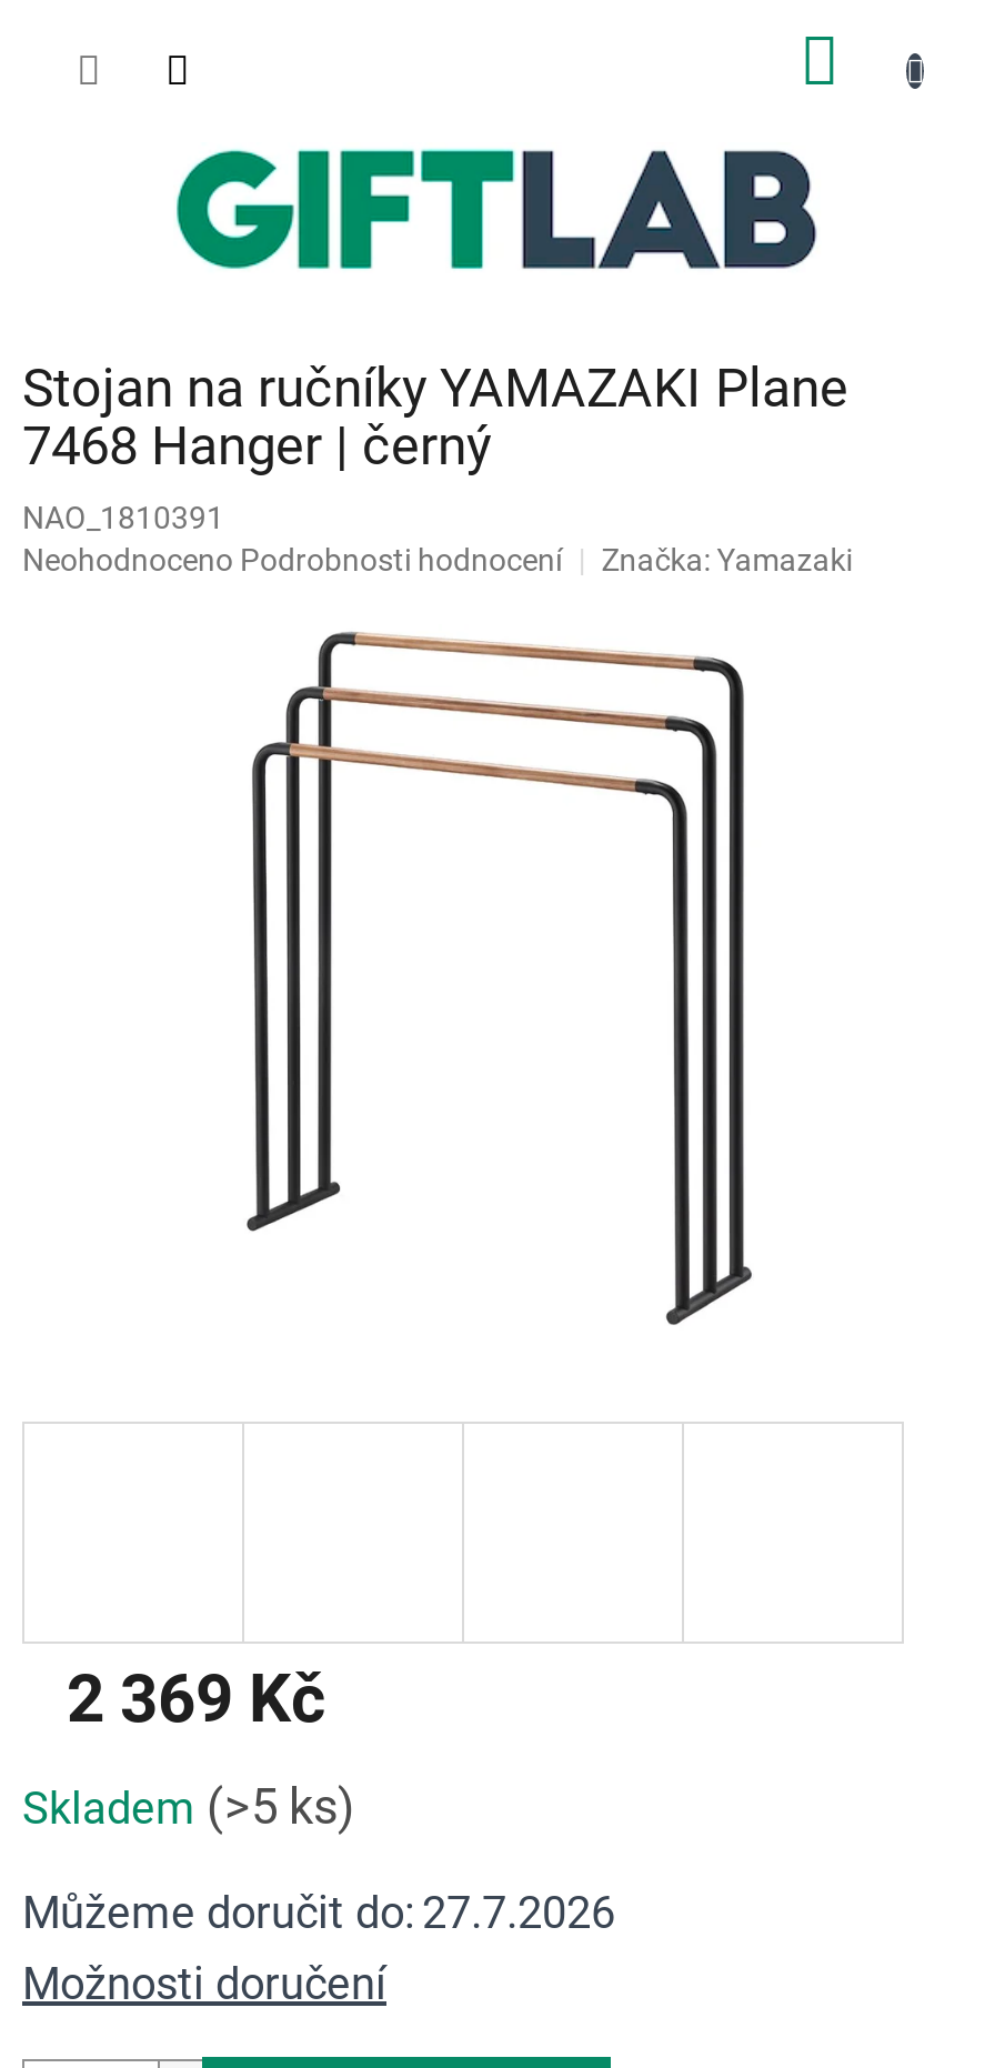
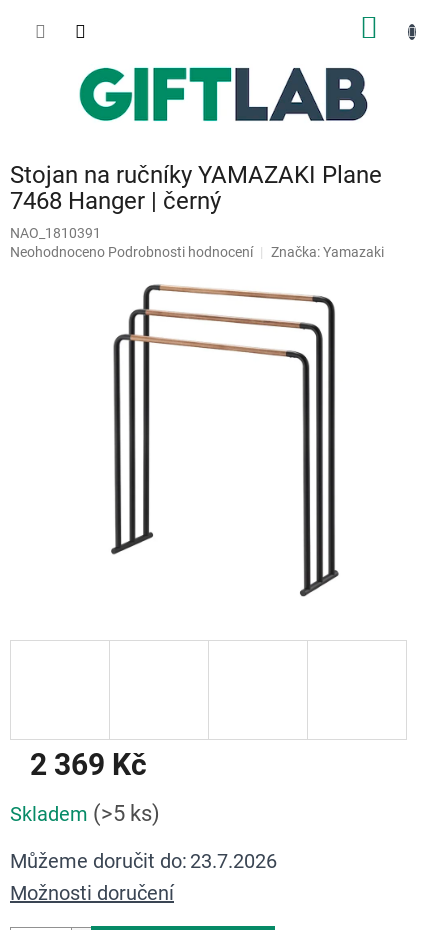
- Můžeme doručit do: 27.7.2026
+ Můžeme doručit do: 23.7.2026
